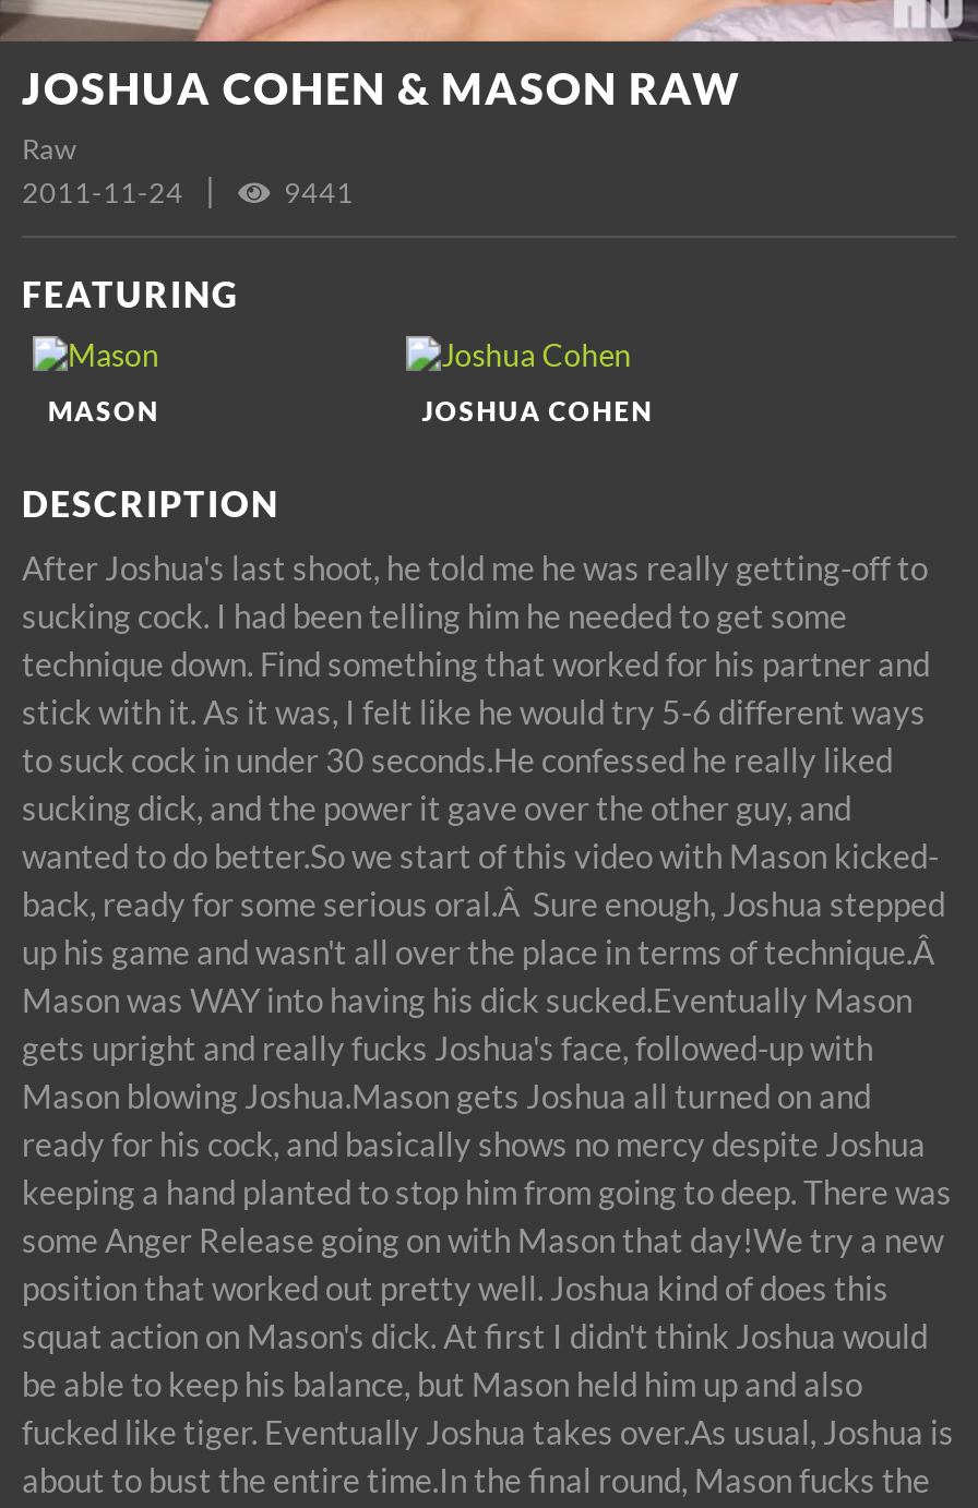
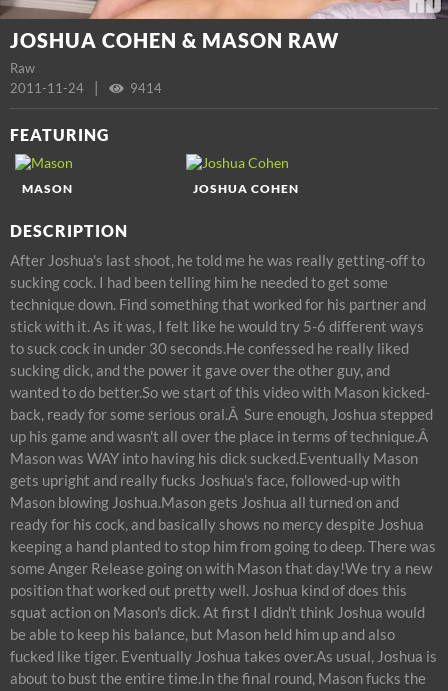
- 9441
+ 9414
